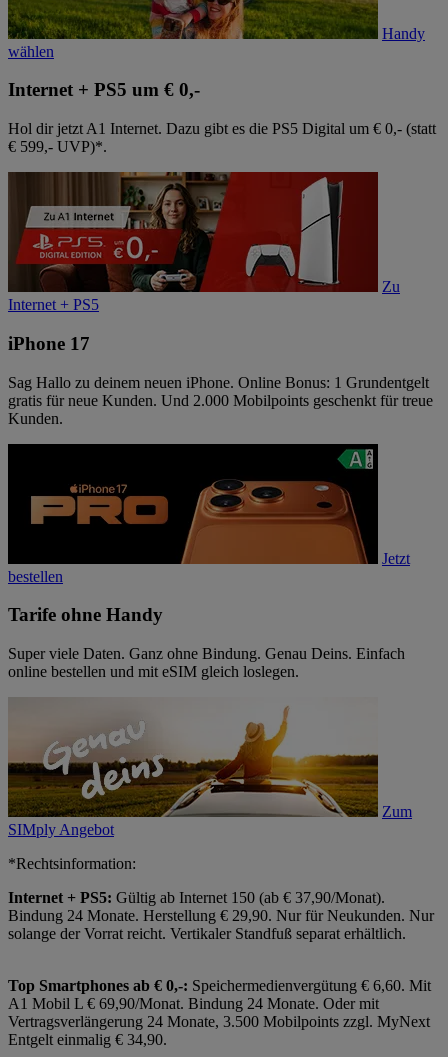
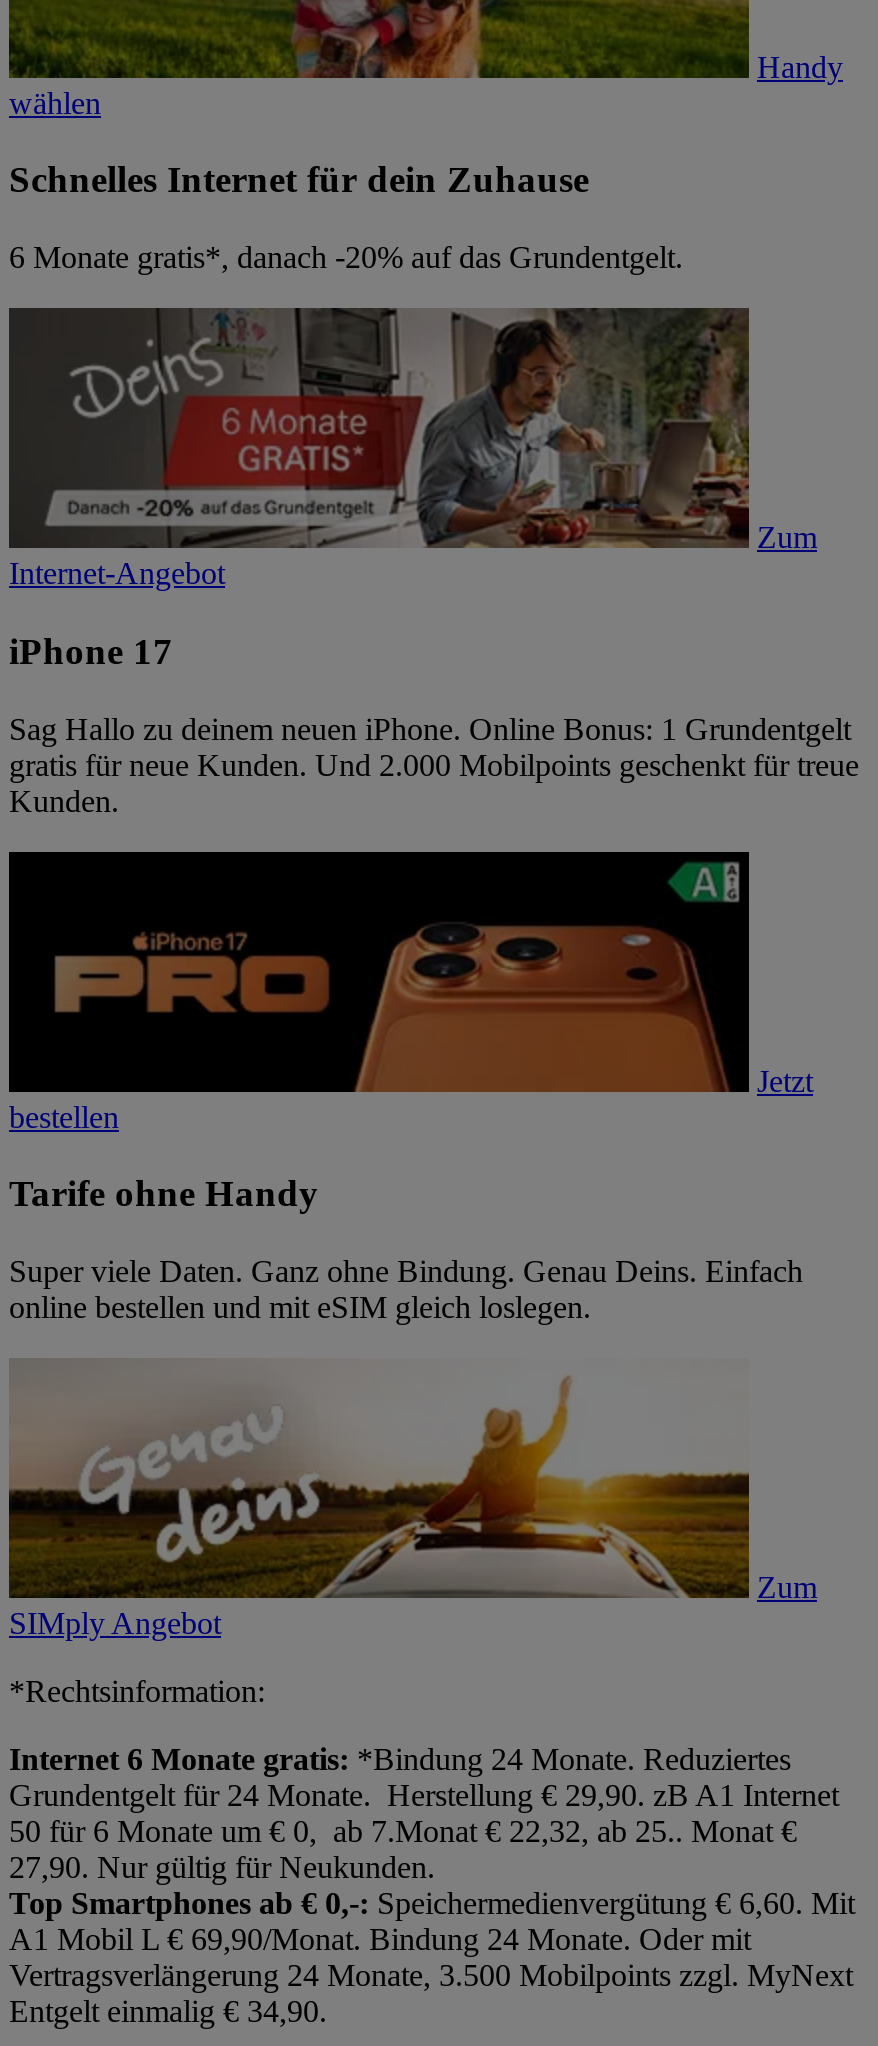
- Internet + PS5 um € 0,-
+ Schnelles Internet für dein Zuhause

- Hol dir jetzt A1 Internet. Dazu gibt es die PS5 Digital um € 0,- (statt
- € 599,- UVP)*.
+ 6 Monate gratis*, danach -20% auf das Grundentgelt.

- [image]
- Zu
- Internet + PS5
+ [image]
+ Zum
+ Internet-Angebot

- Internet + PS5: Gültig ab Internet 150 (ab € 37,90/Monat).
- Bindung 24 Monate. Herstellung € 29,90. Nur für Neukunden. Nur
- solange der Vorrat reicht. Vertikaler Standfuß separat erhältlich.
+ Internet 6 Monate gratis: *Bindung 24 Monate. Reduziertes
+ Grundentgelt für 24 Monate. Herstellung € 29,90. zB A1 Internet
+ 50 für 6 Monate um € 0, ab 7.Monat € 22,32, ab 25.. Monat €
+ 27,90. Nur gültig für Neukunden.
